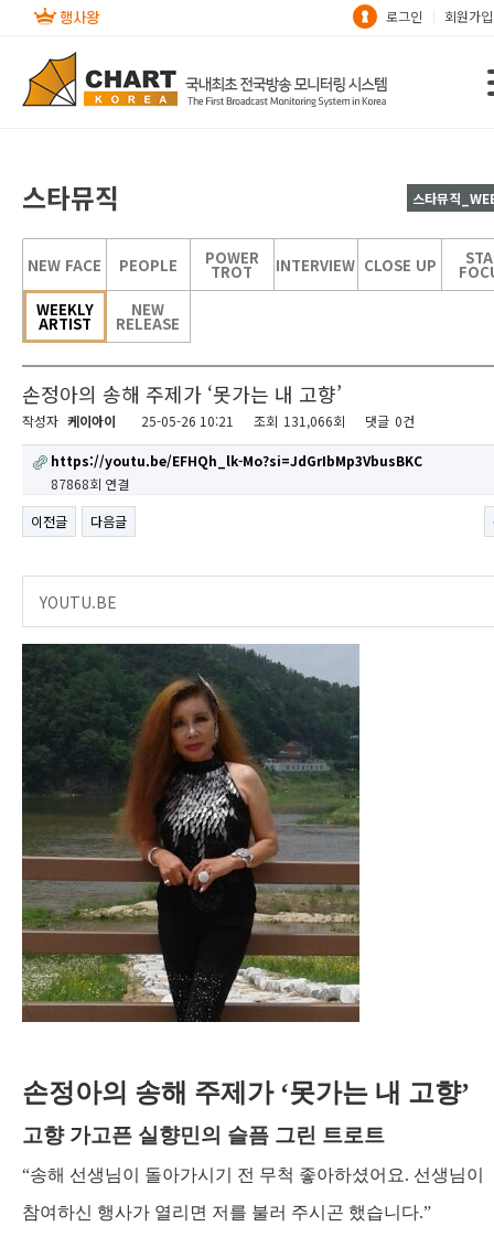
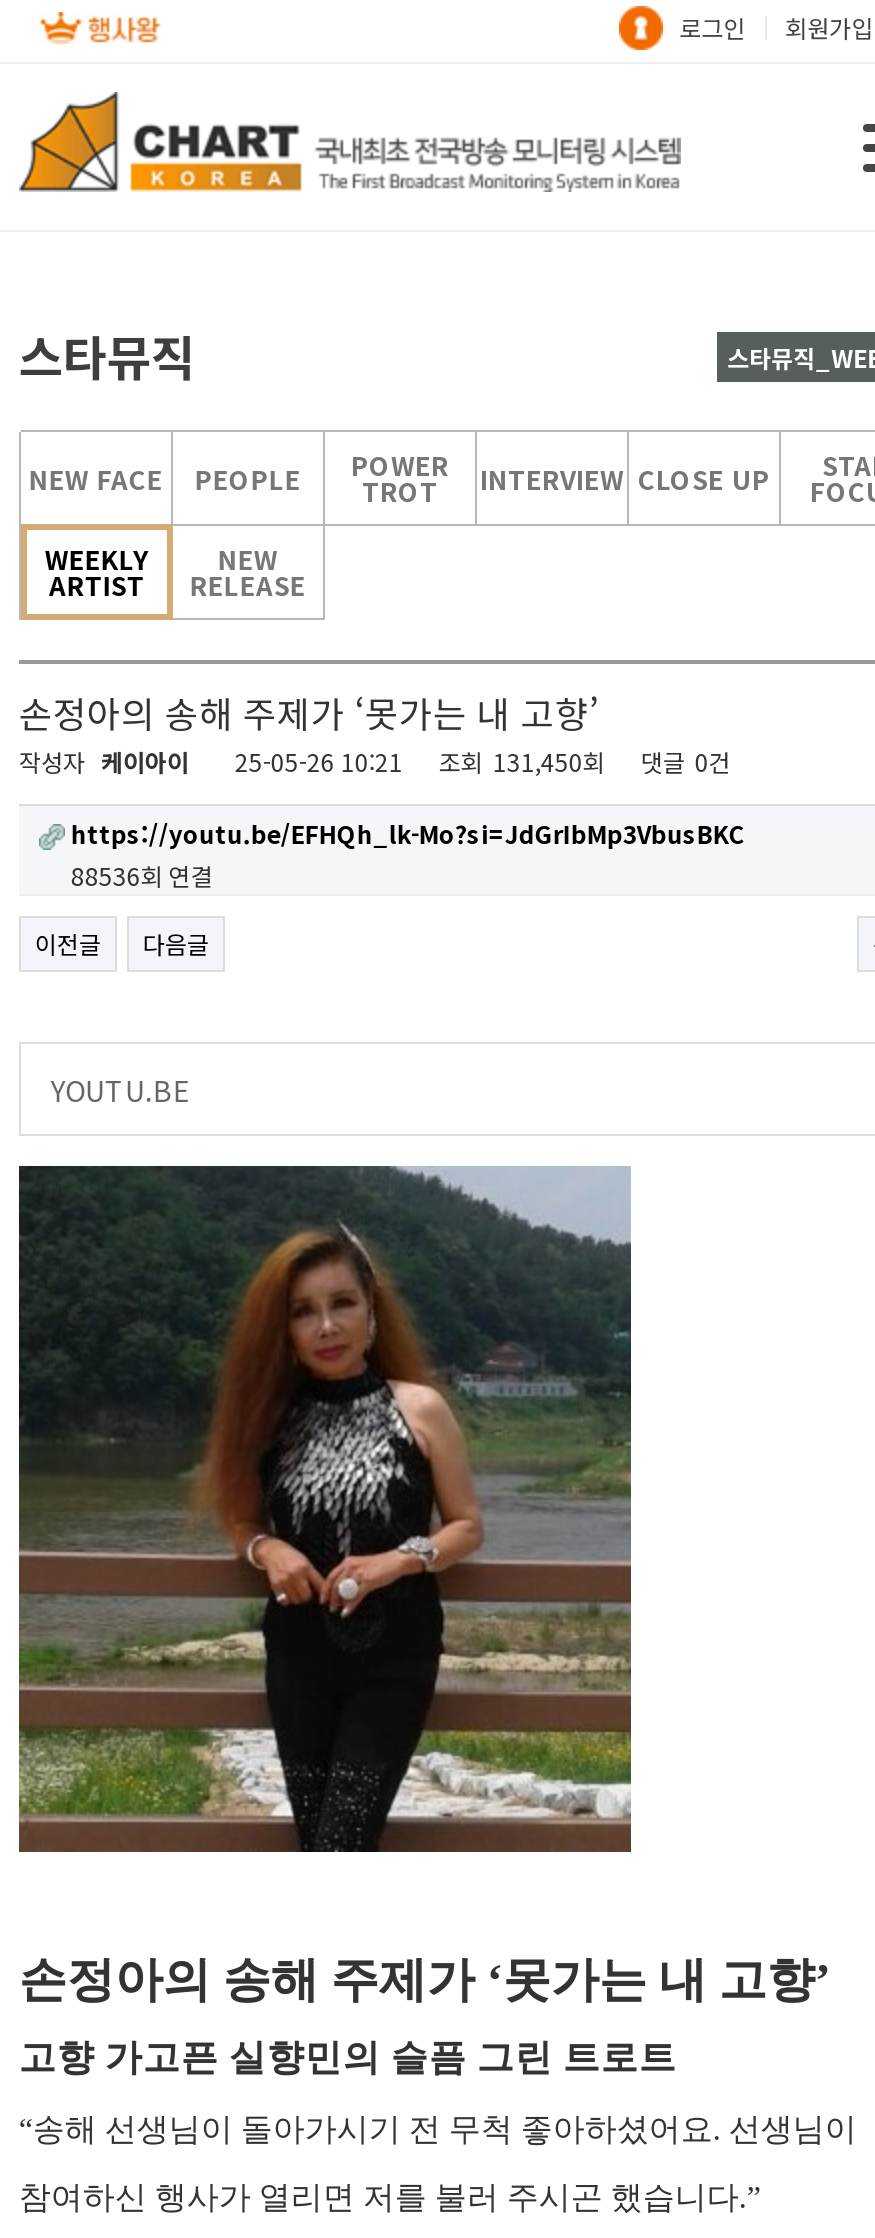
- 작성자 케이아이 25-05-26 10:21 조회 131,066회 댓글 0건
+ 작성자 케이아이 25-05-26 10:21 조회 131,450회 댓글 0건

- 87868회 연결
+ 88536회 연결
